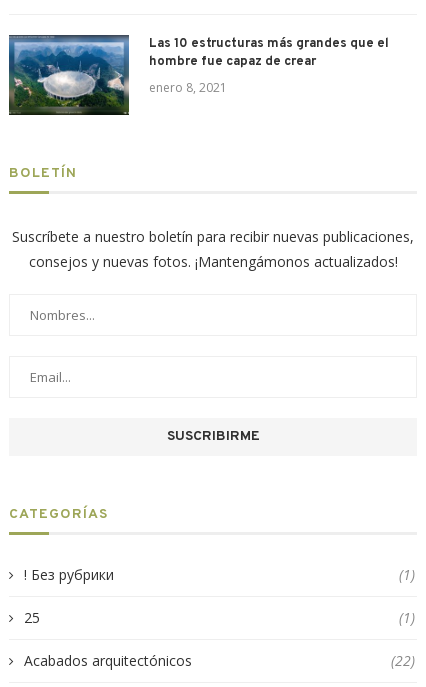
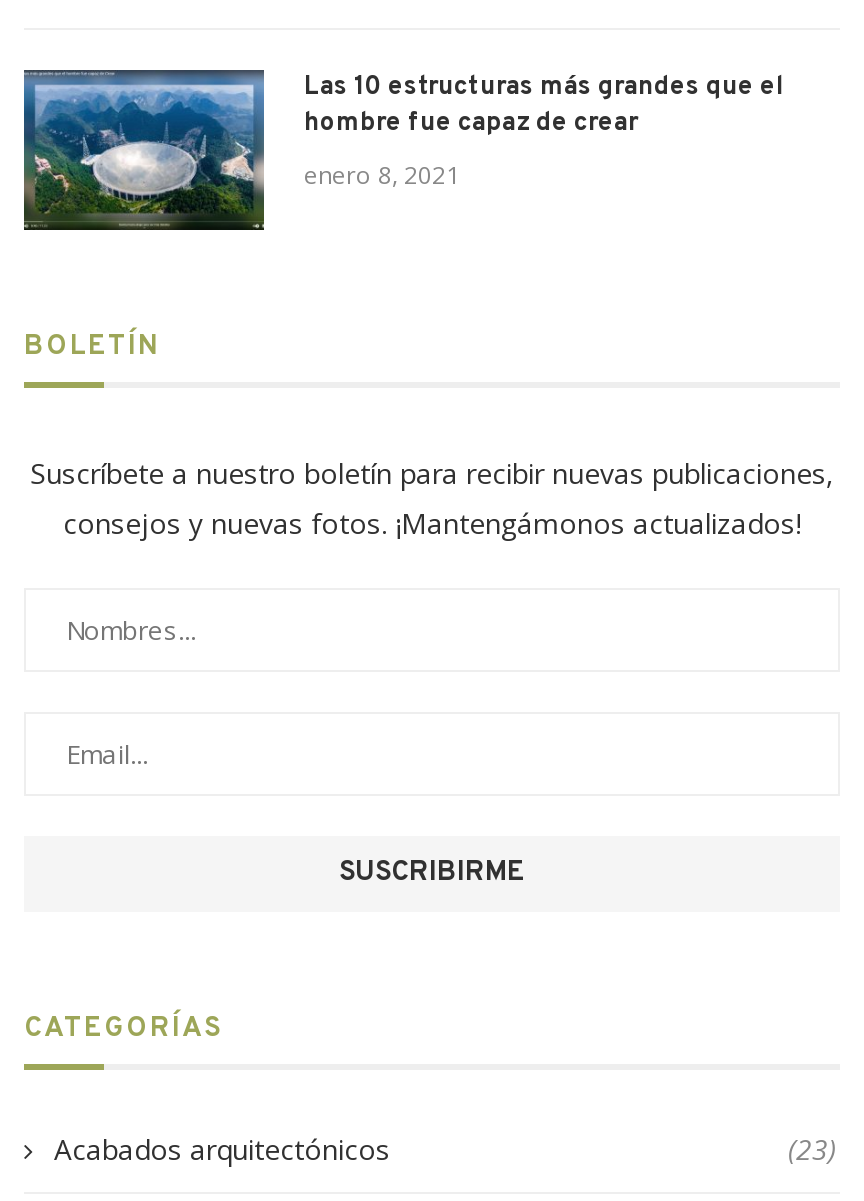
- ! Без рубрики
- (1)
- 25
- (1)

- (22)
+ (23)
